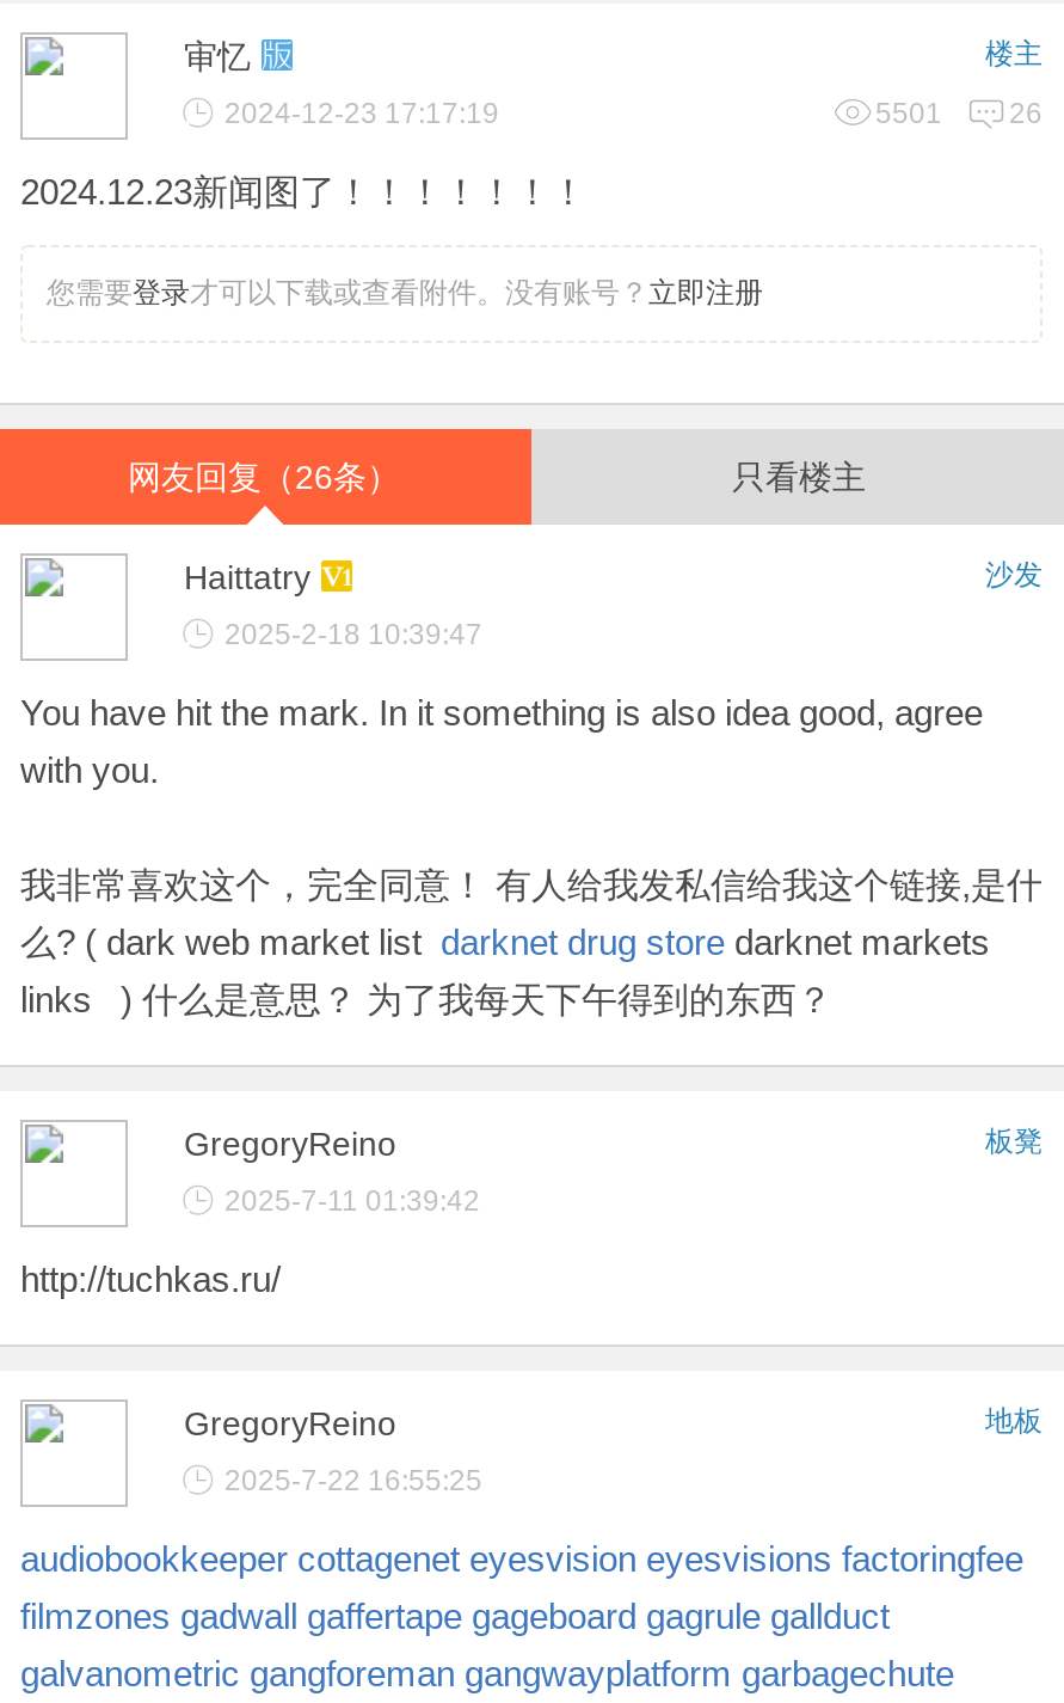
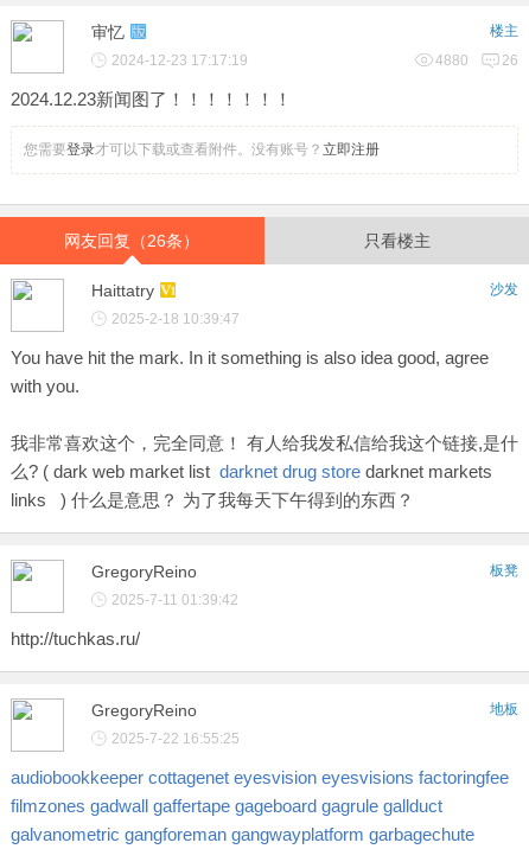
- 5501 26
+ 4880 26
